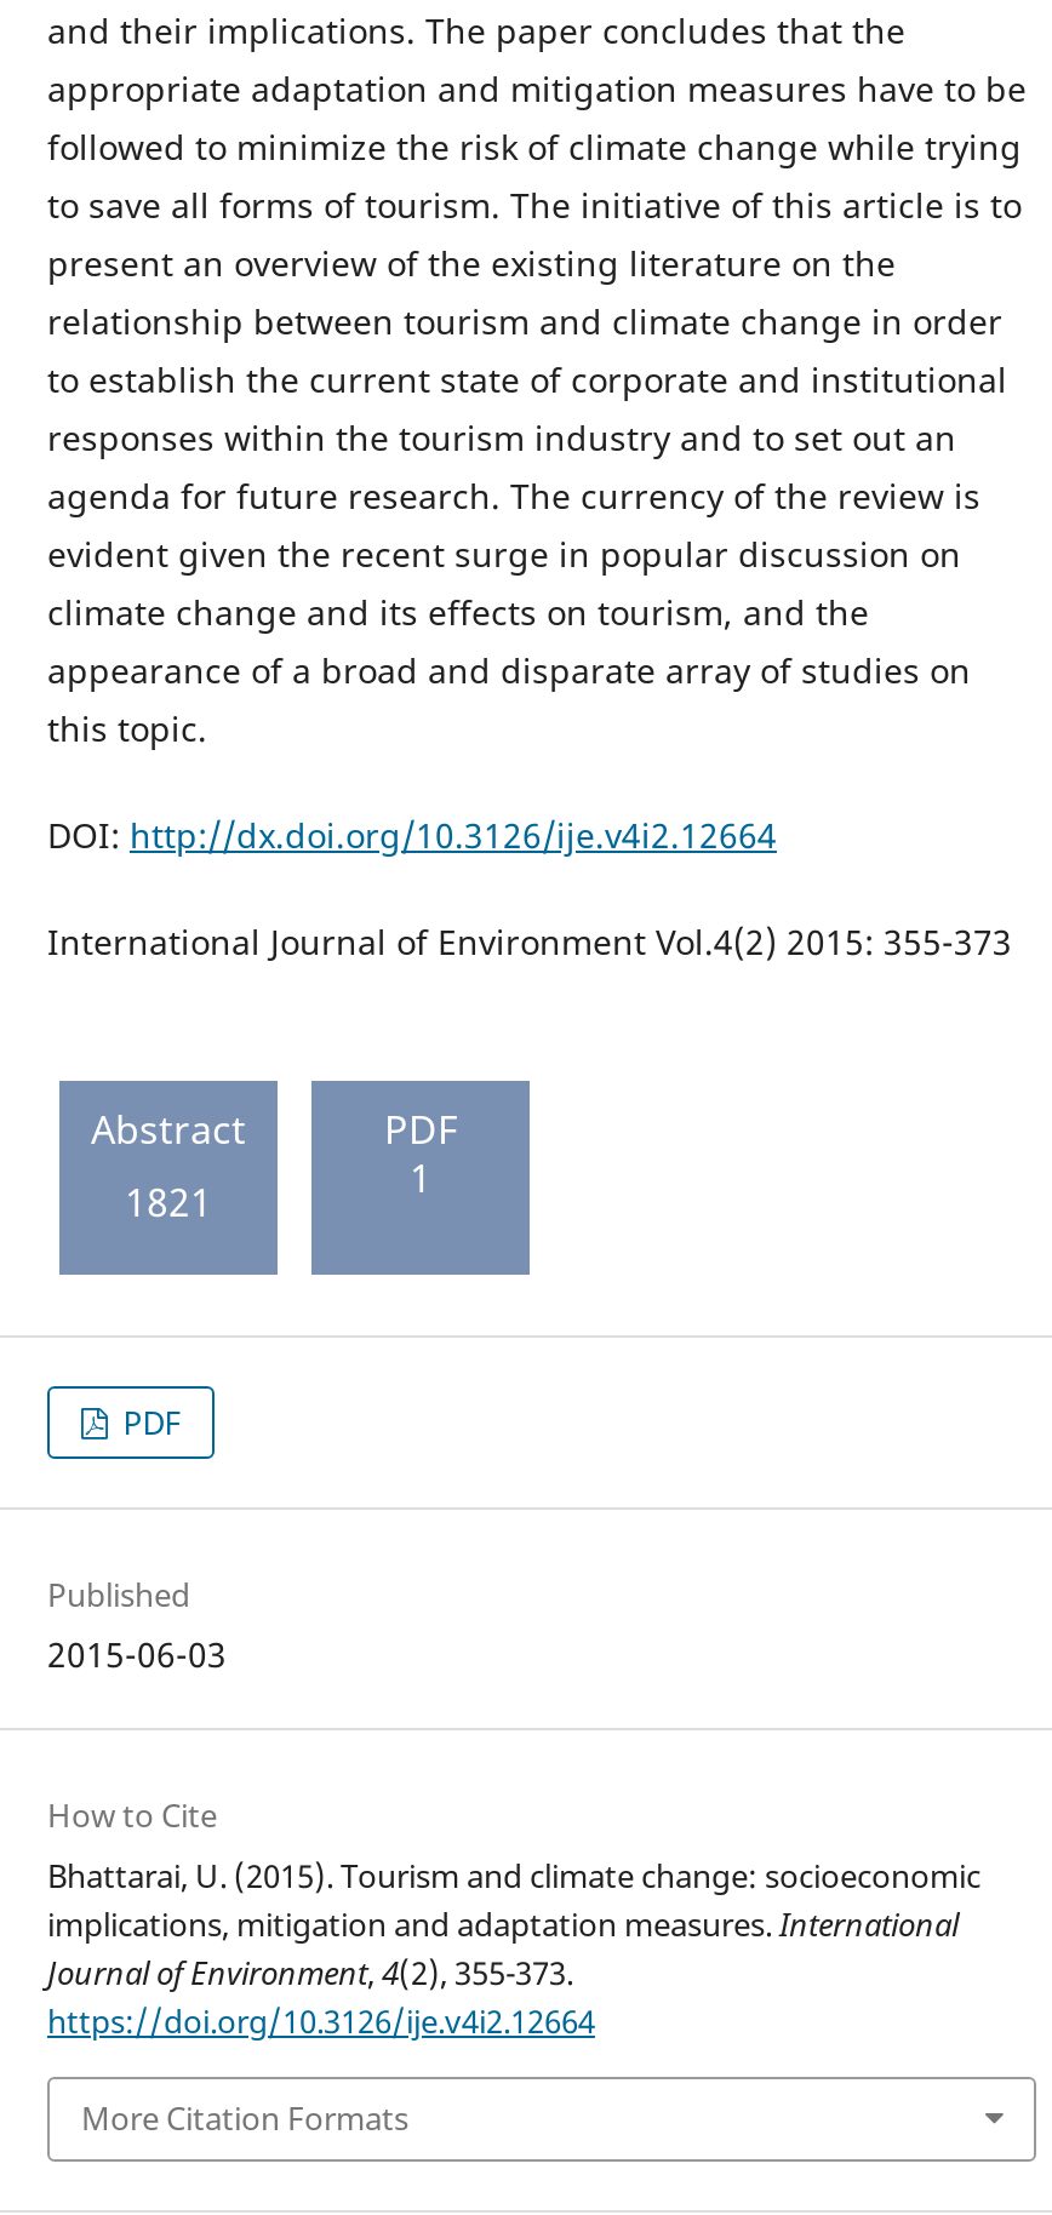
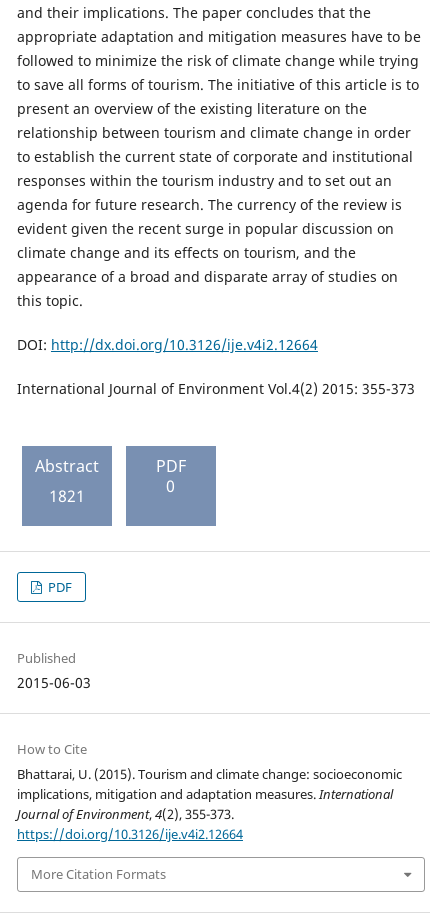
- 1
+ 0
